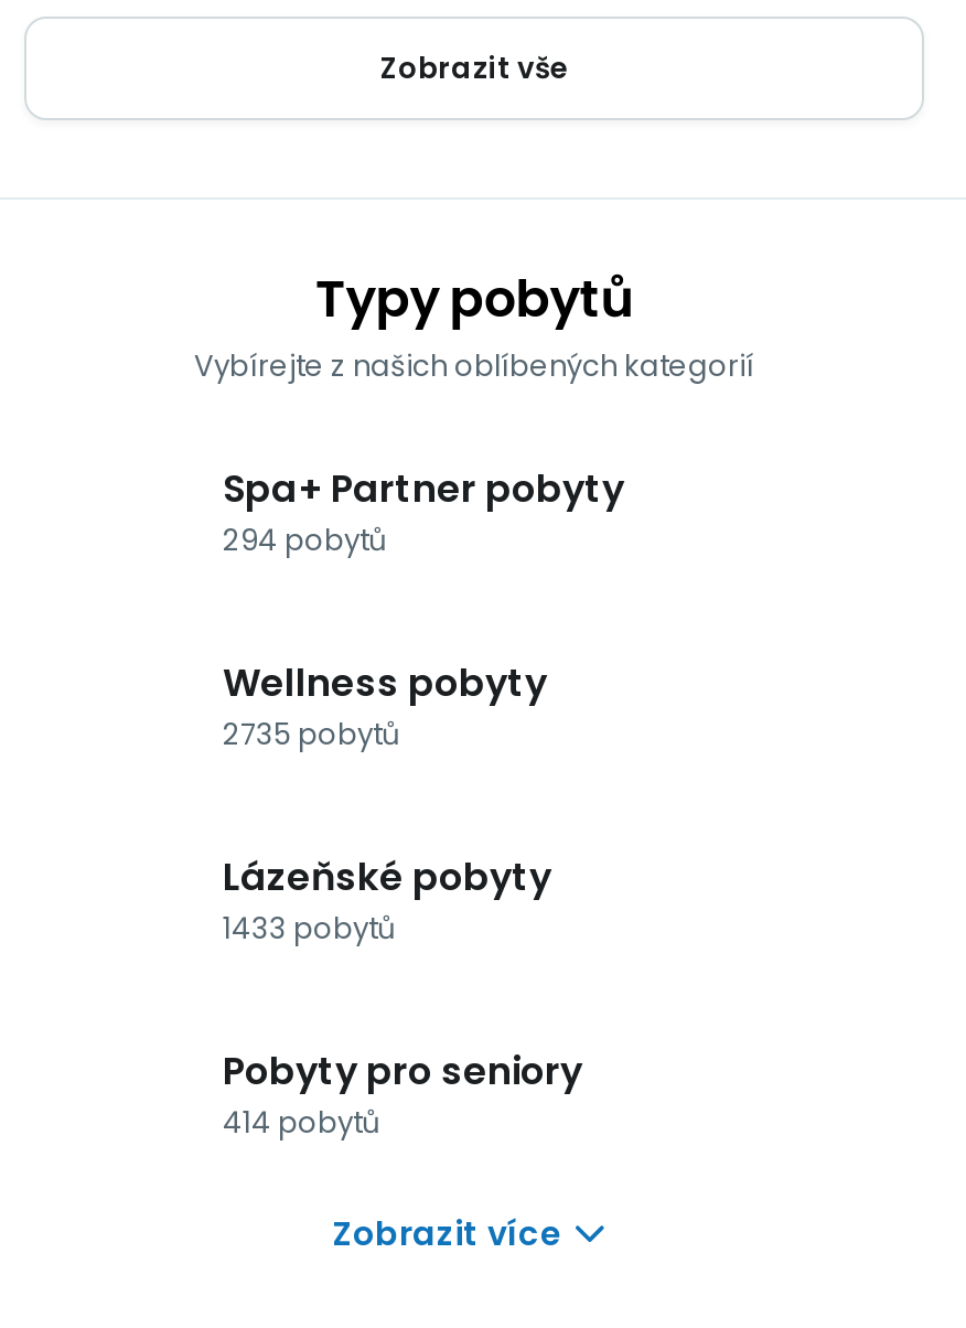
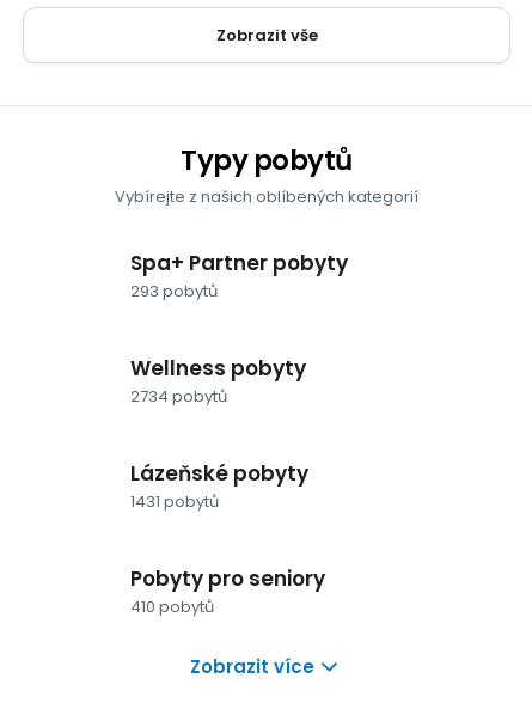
- 294 pobytů
+ 293 pobytů

- 2735 pobytů
+ 2734 pobytů

- 1433 pobytů
+ 1431 pobytů

- 414 pobytů
+ 410 pobytů
